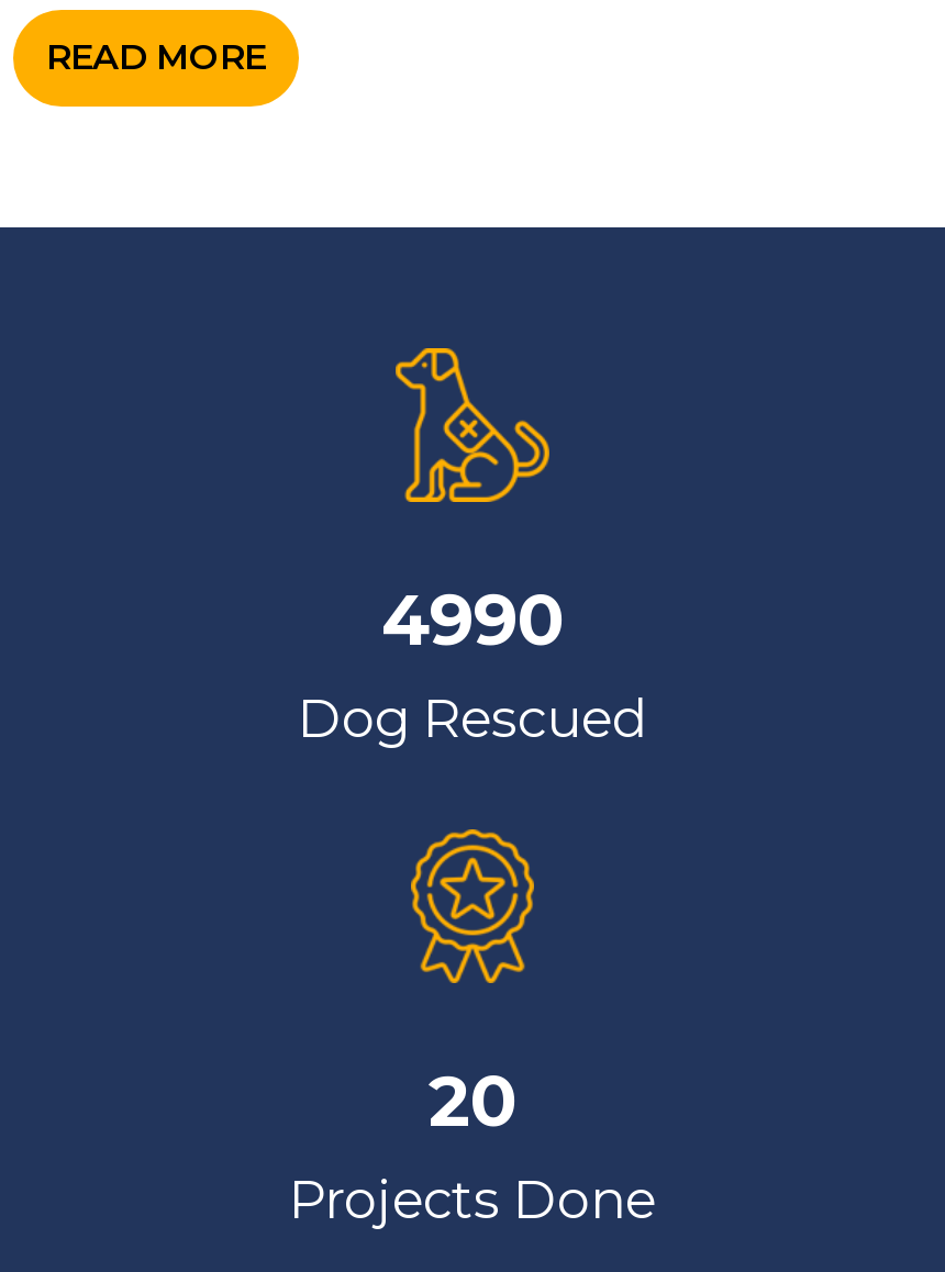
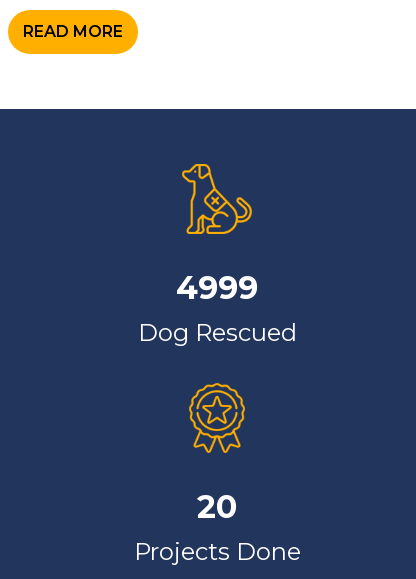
- 4990
+ 4999
